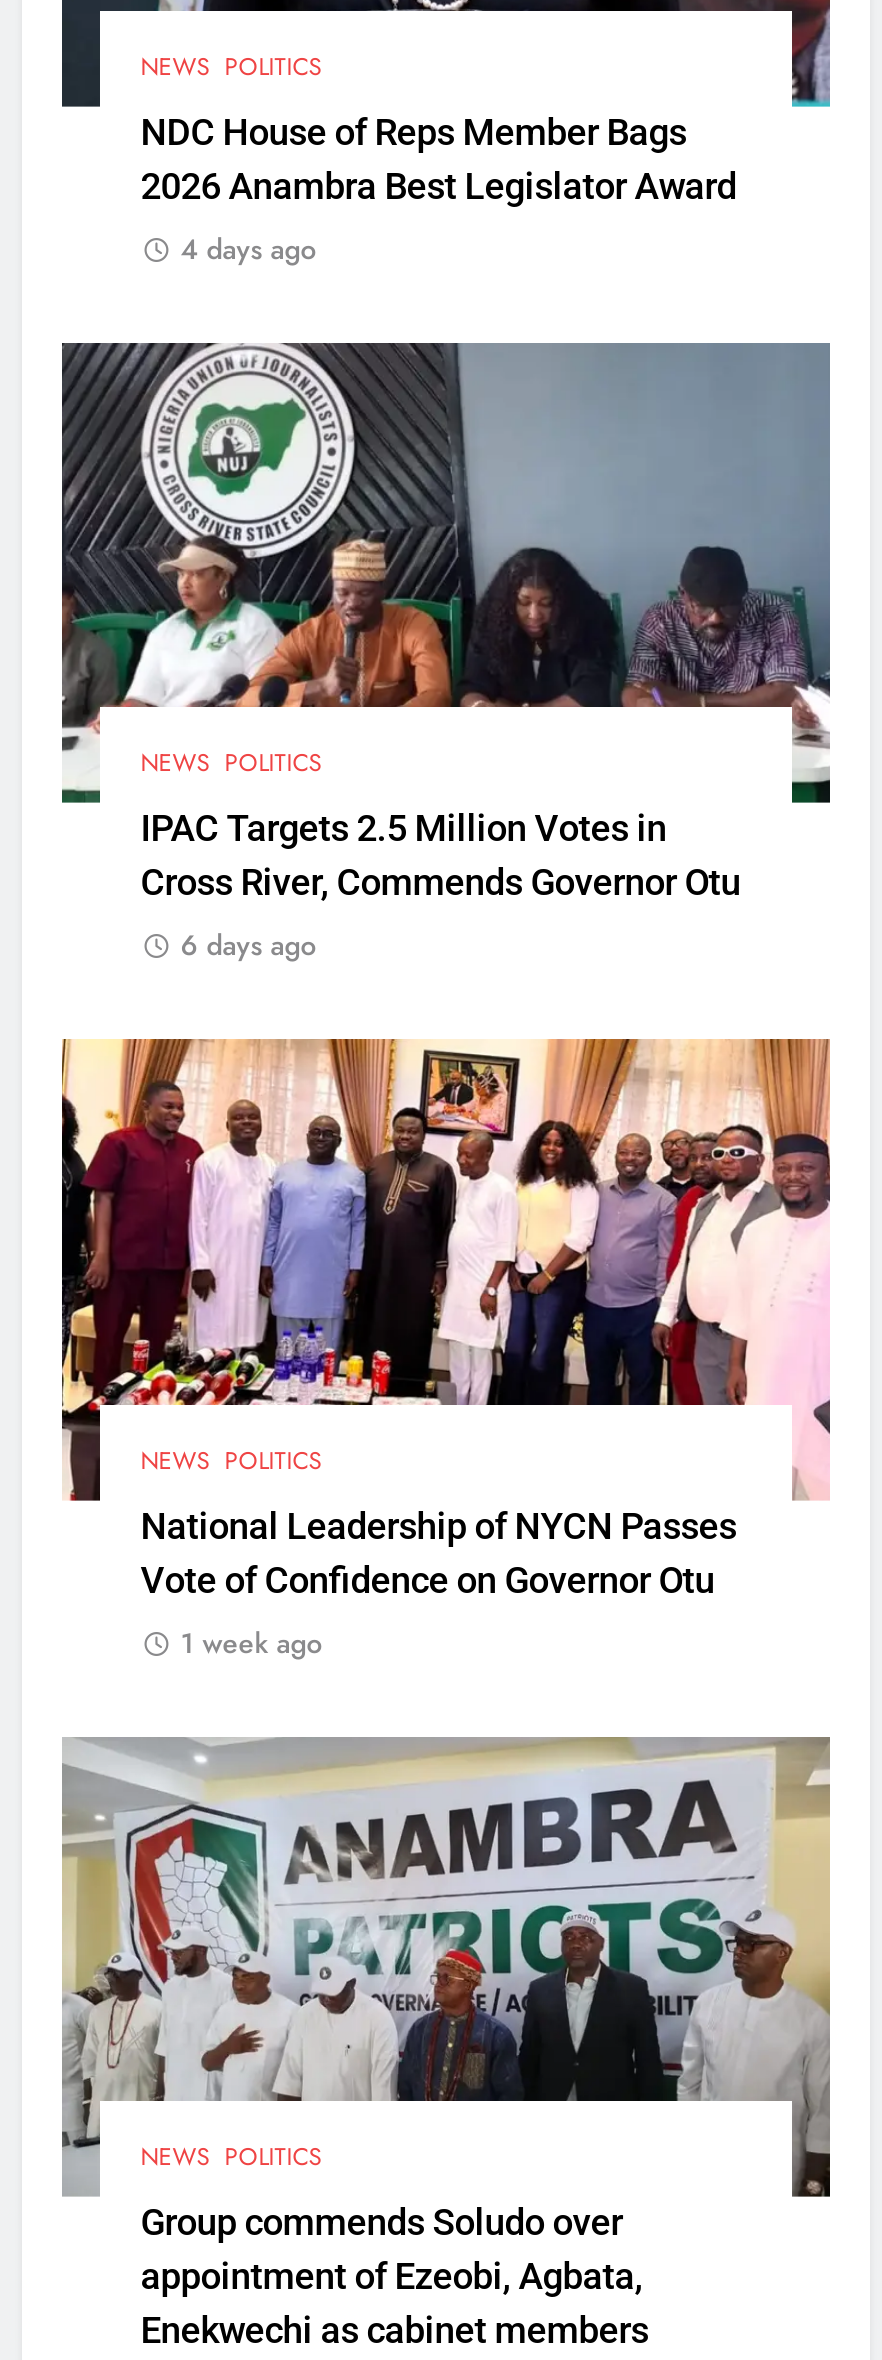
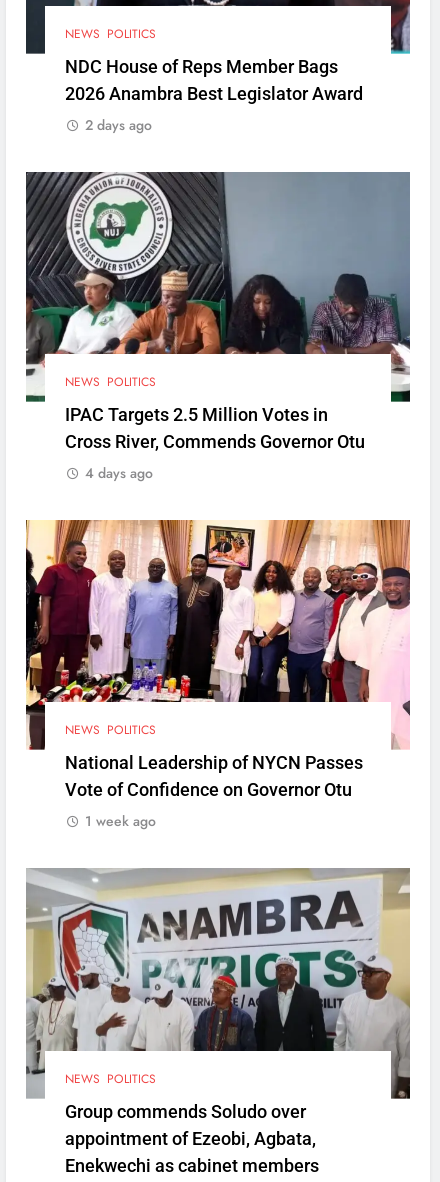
- 4 days ago
+ 2 days ago

- 6 days ago
+ 4 days ago
